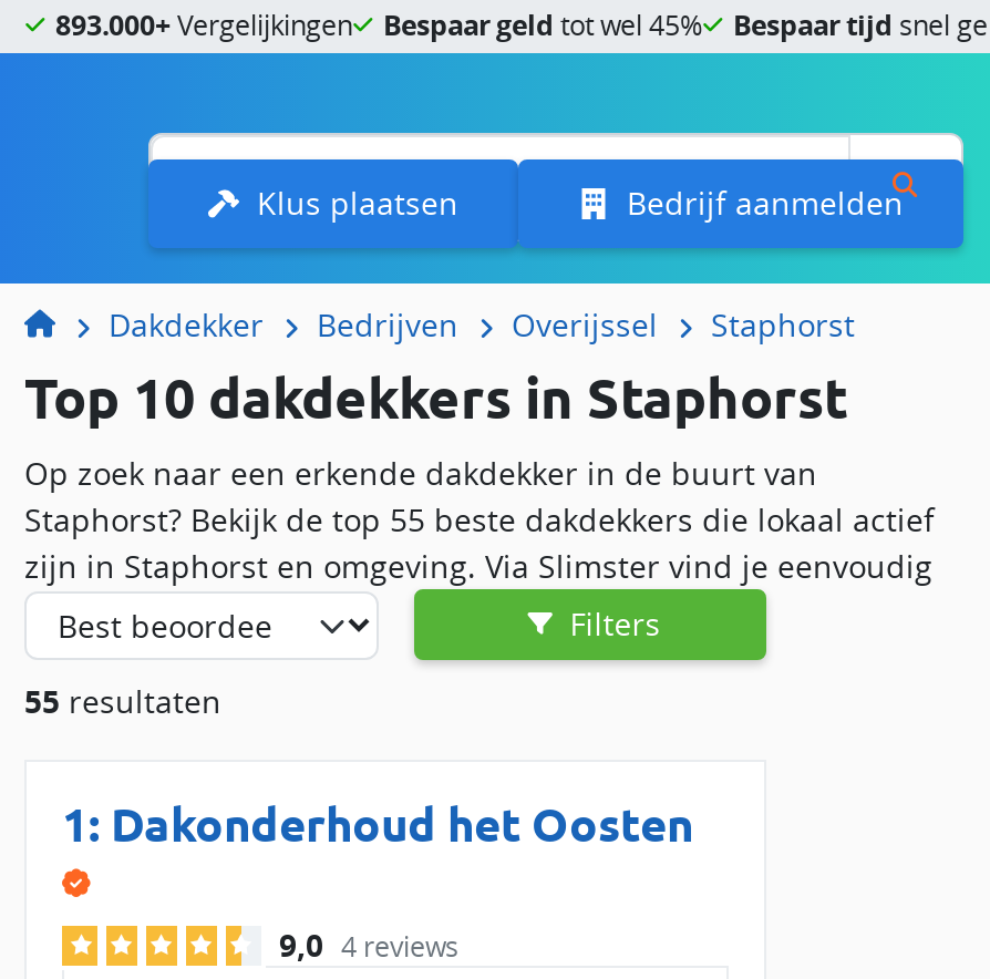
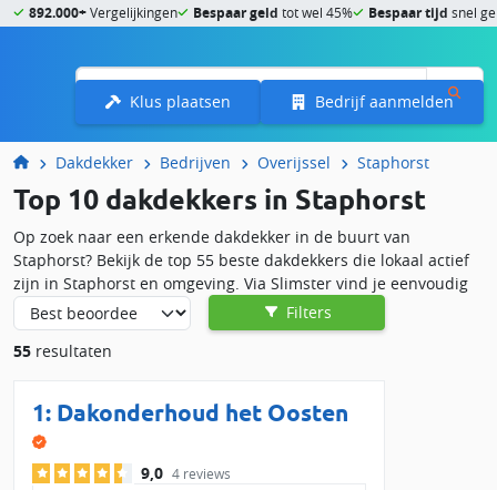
- 893.000+ Vergelijkingen
+ 892.000+ Vergelijkingen
